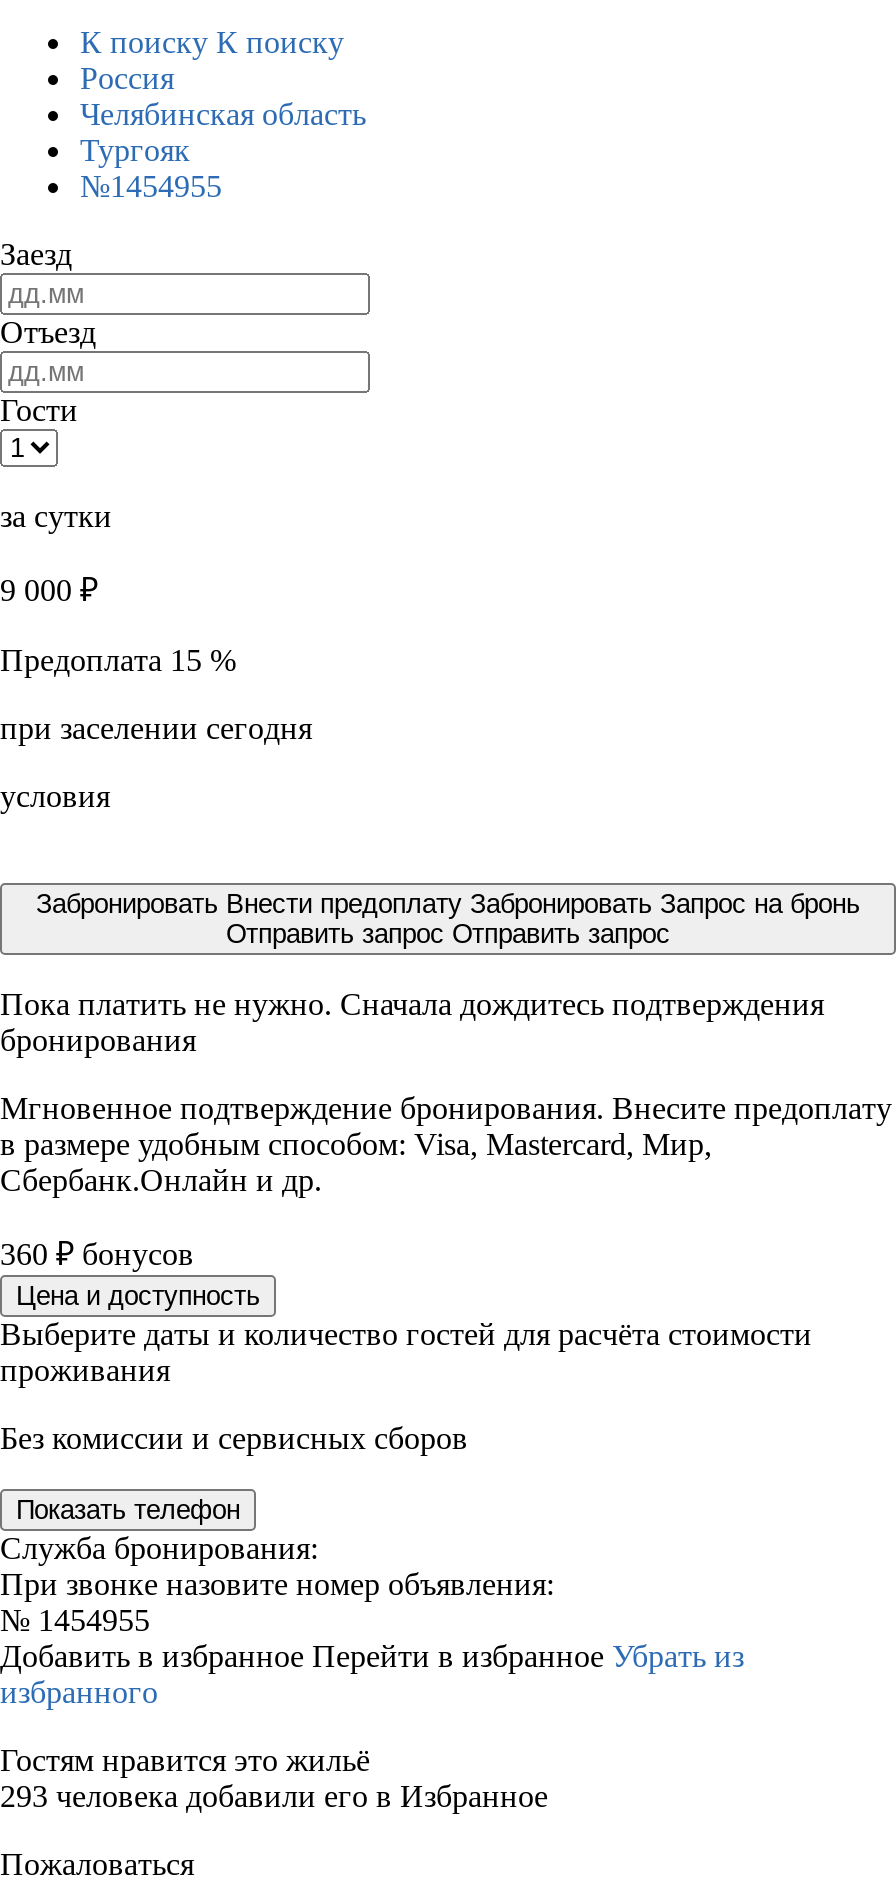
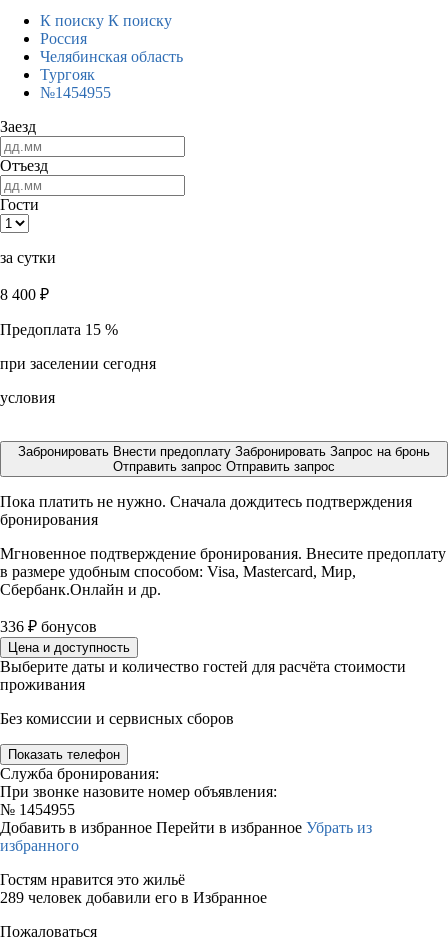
- 9 000 ₽
+ 8 400 ₽

- 360 ₽ бонусов
+ 336 ₽ бонусов

- 293 человека добавили его в Избранное
+ 289 человек добавили его в Избранное
